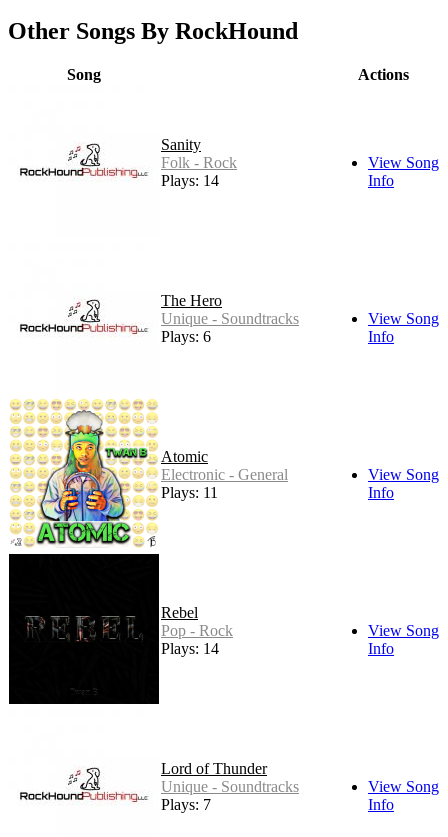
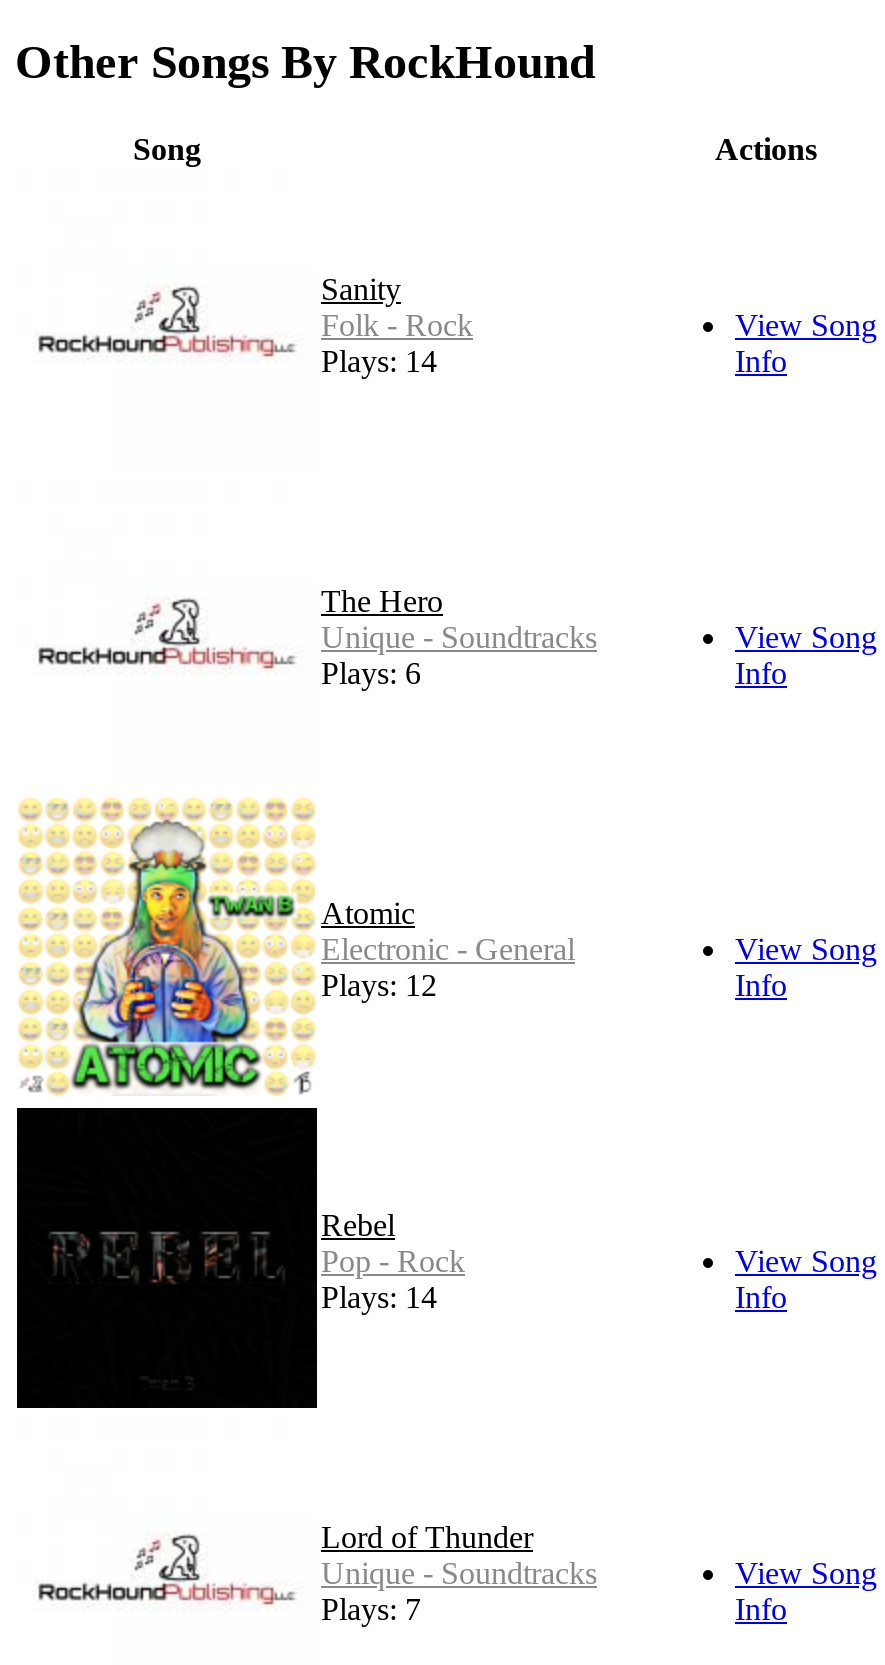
- Plays: 11
+ Plays: 12
